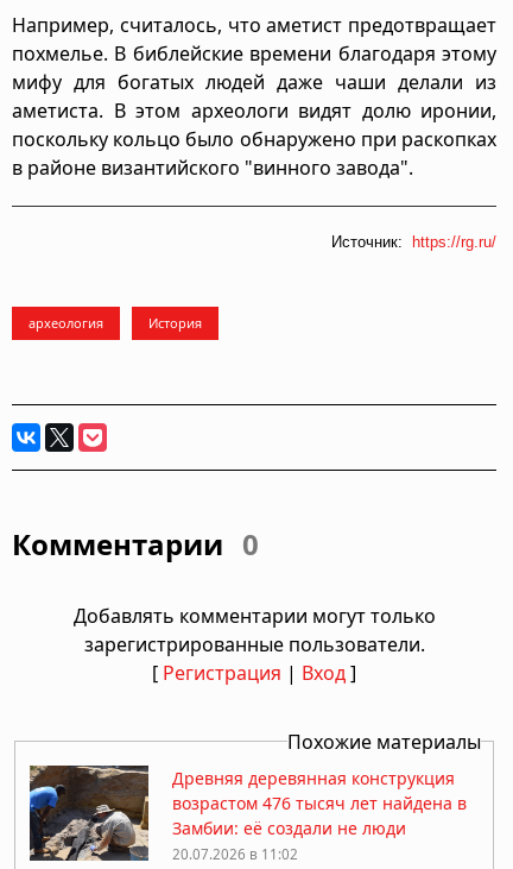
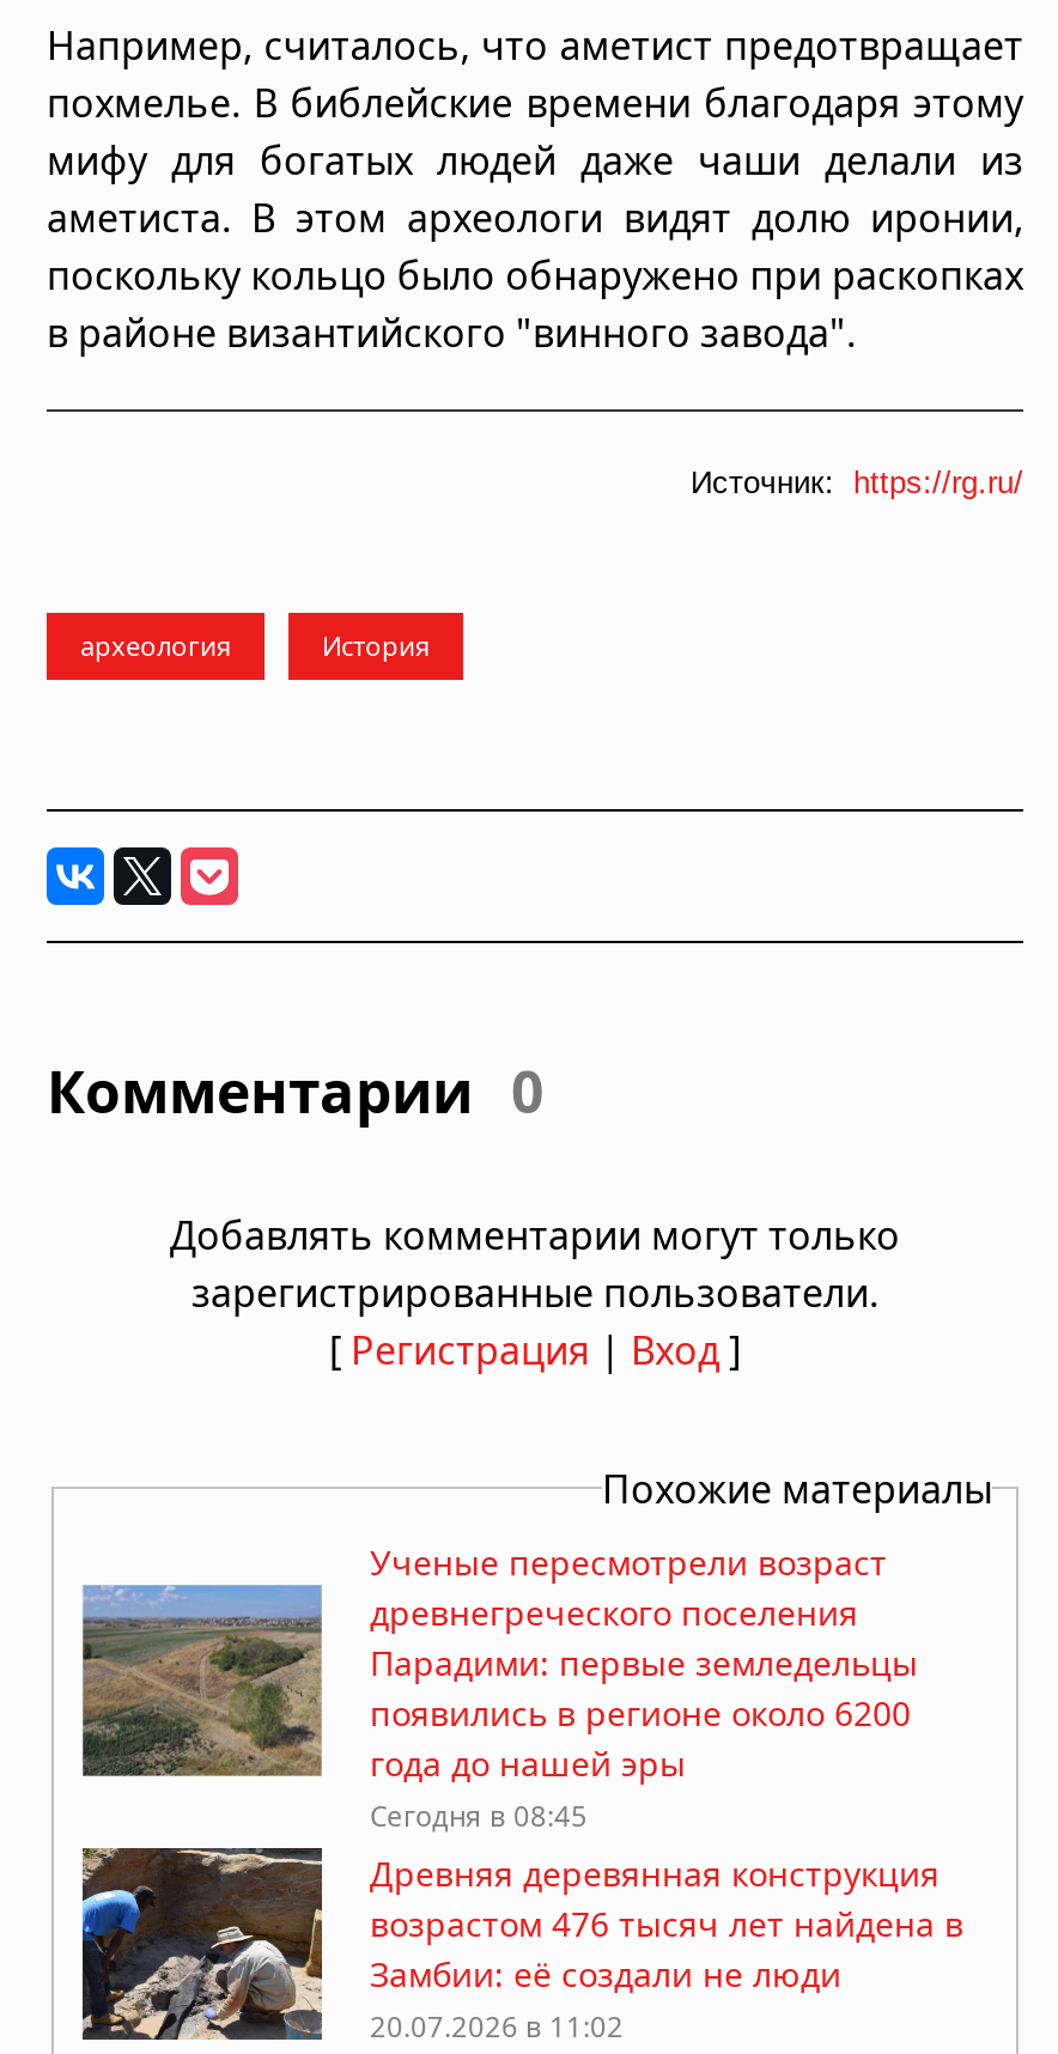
+ [image]
+ Ученые пересмотрели возраст
+ древнегреческого поселения
+ Парадими: первые земледельцы
+ появились в регионе около 6200
+ года до нашей эры
+ Сегодня в 08:45
